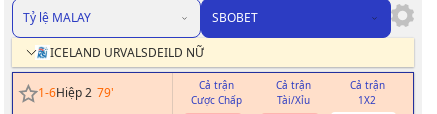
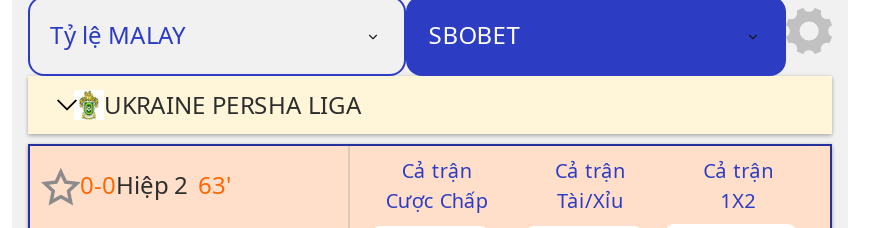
- ICELAND URVALSDEILD NỮ
+ UKRAINE PERSHA LIGA

- 1-6Hiệp 2 79'
+ 0-0Hiệp 2 63'
